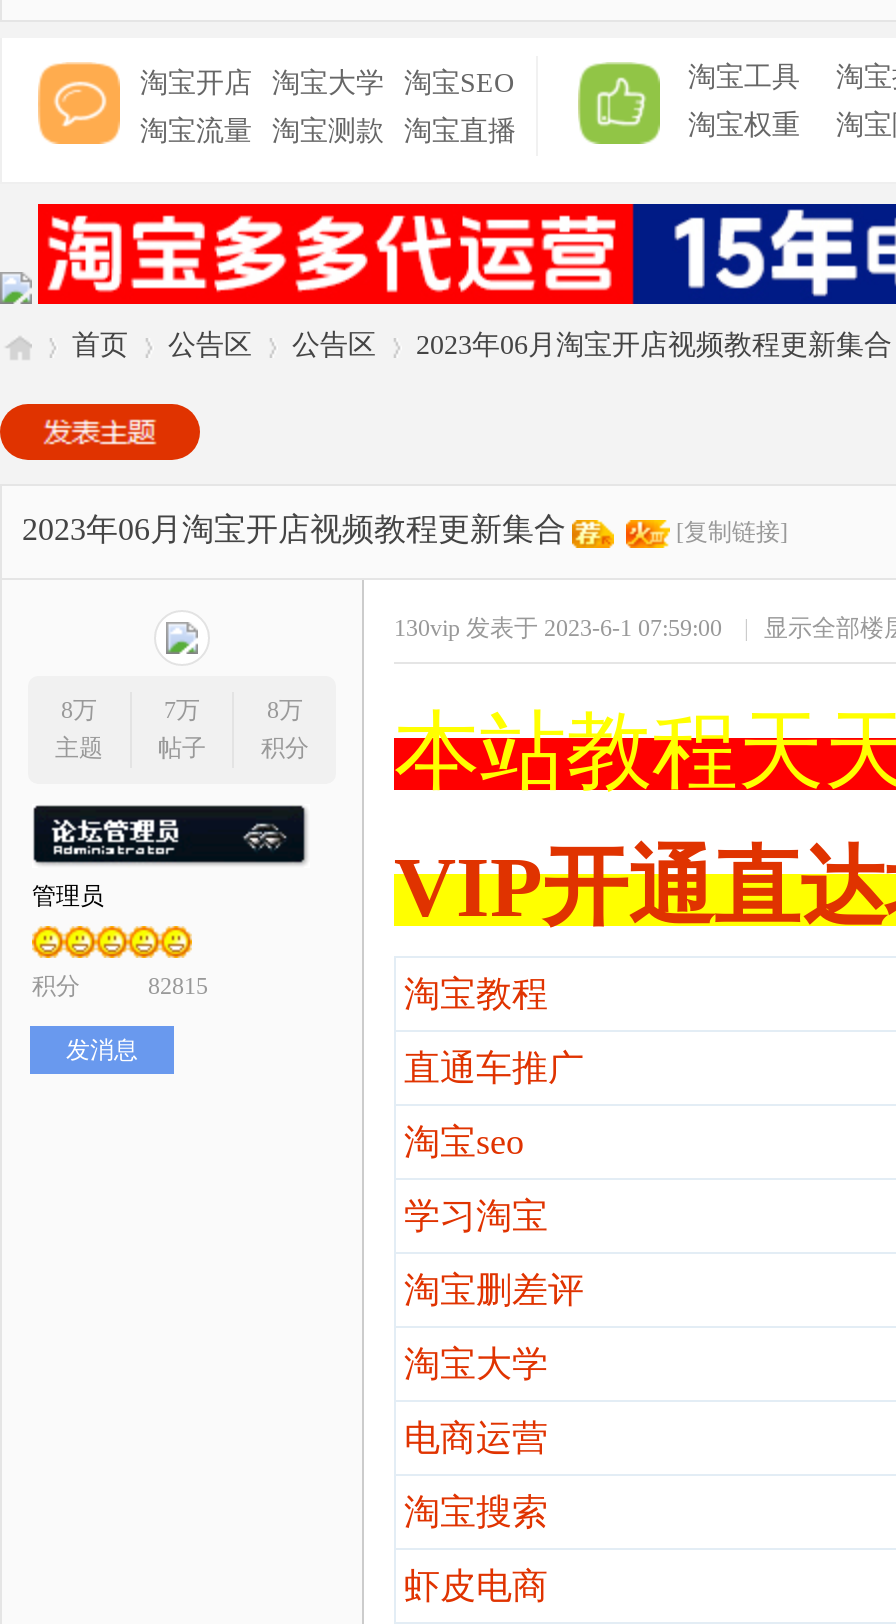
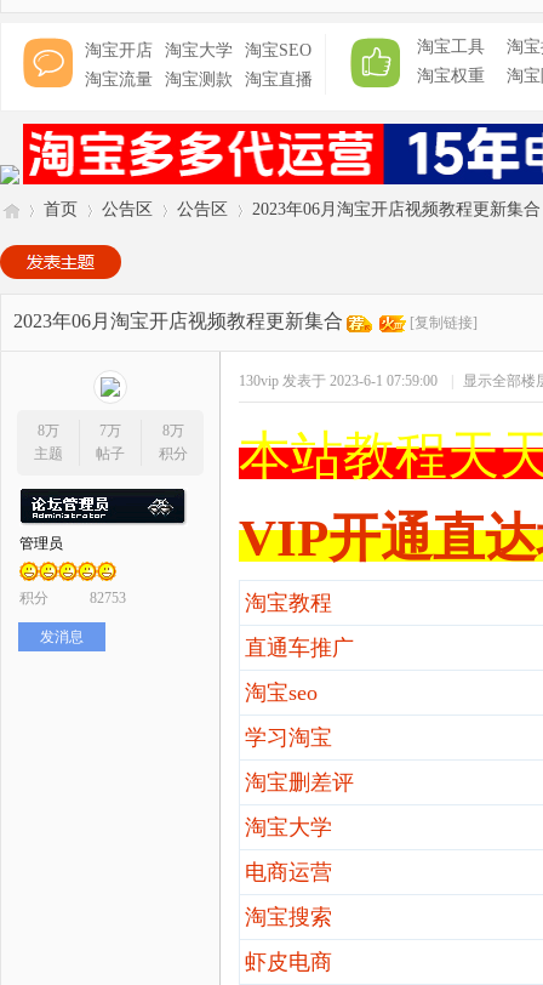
- 82815
+ 82753
